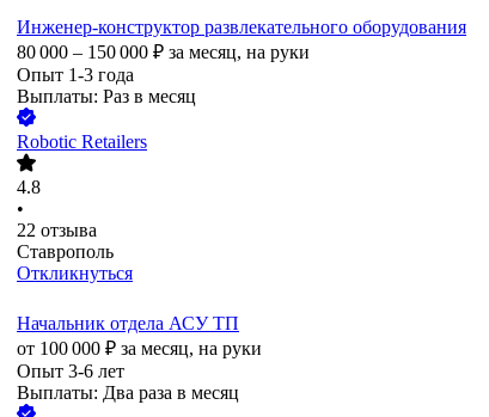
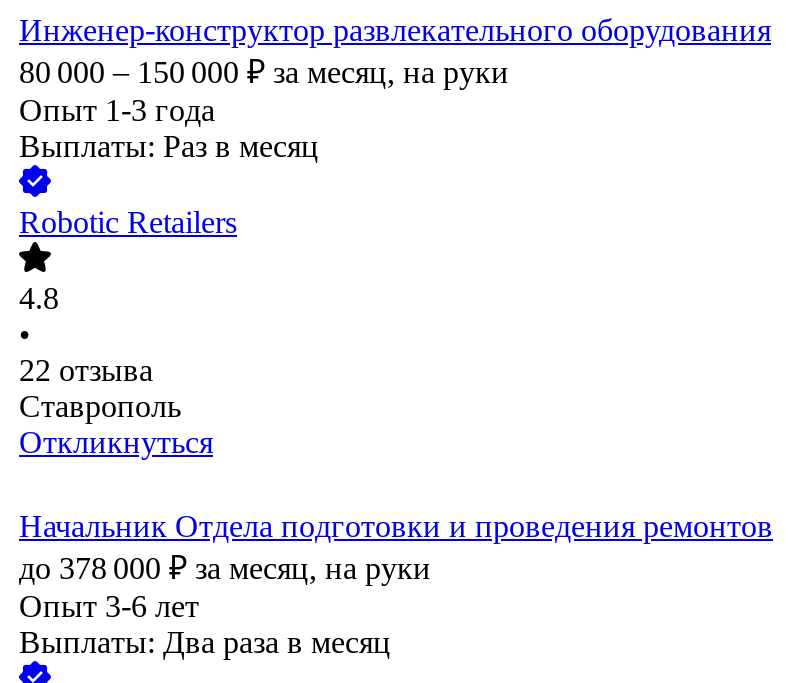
- Начальник отдела АСУ ТП
- от 100 000 ₽ за месяц, на руки
+ Начальник Отдела подготовки и проведения ремонтов
+ до 378 000 ₽ за месяц, на руки
